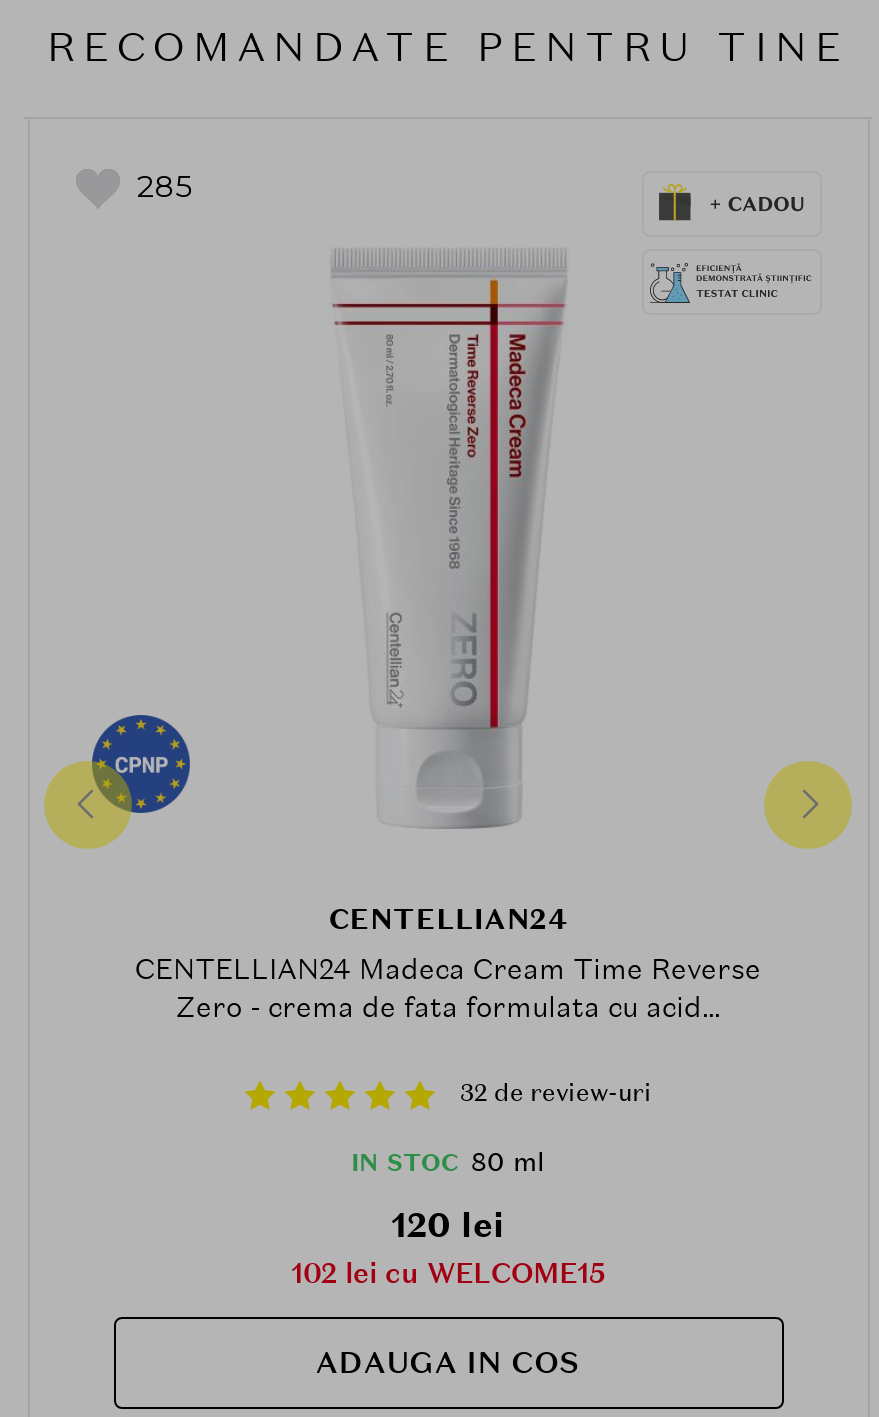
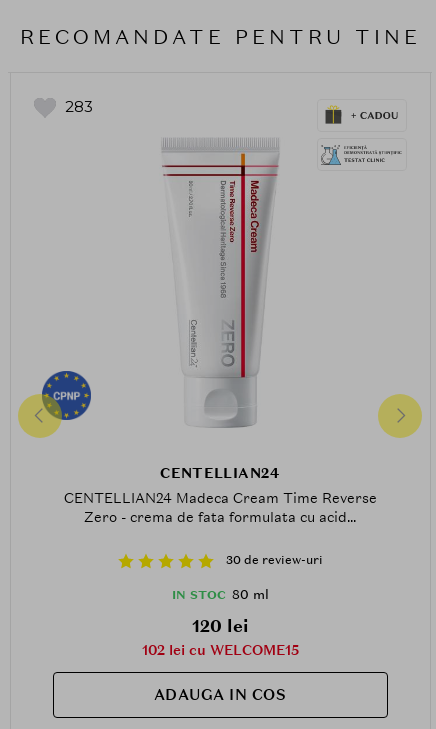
- 285
+ 283

- 32 de review-uri
+ 30 de review-uri
